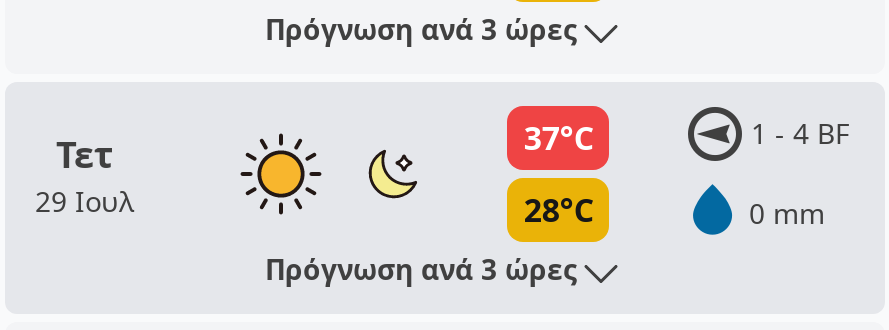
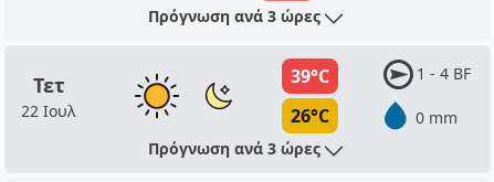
- 37°C
+ 39°C

- 29 Ιουλ
+ 22 Ιουλ

- 28°C
+ 26°C
